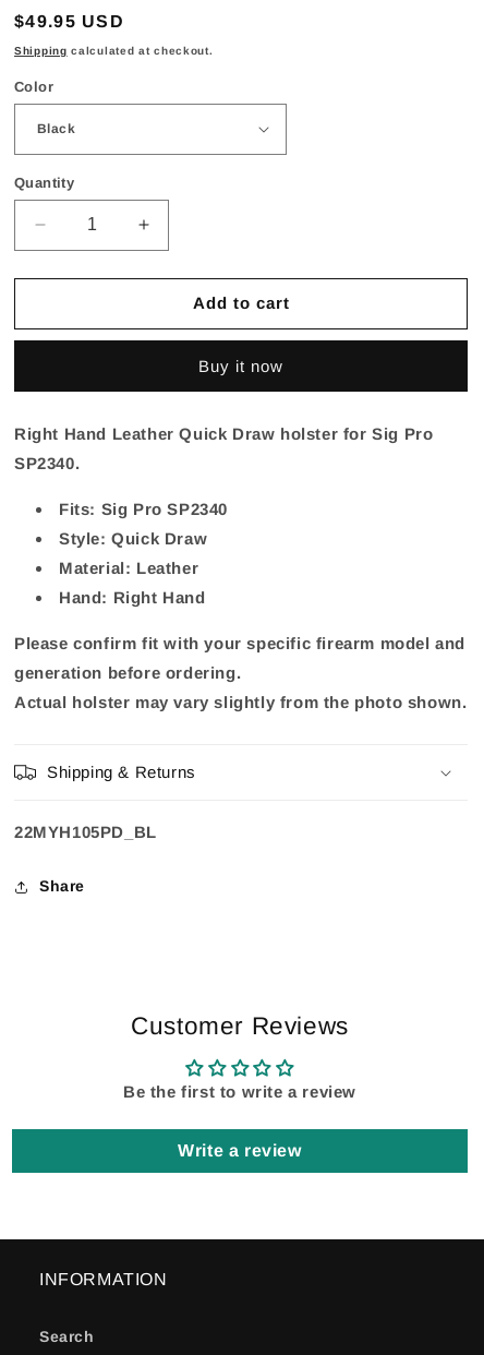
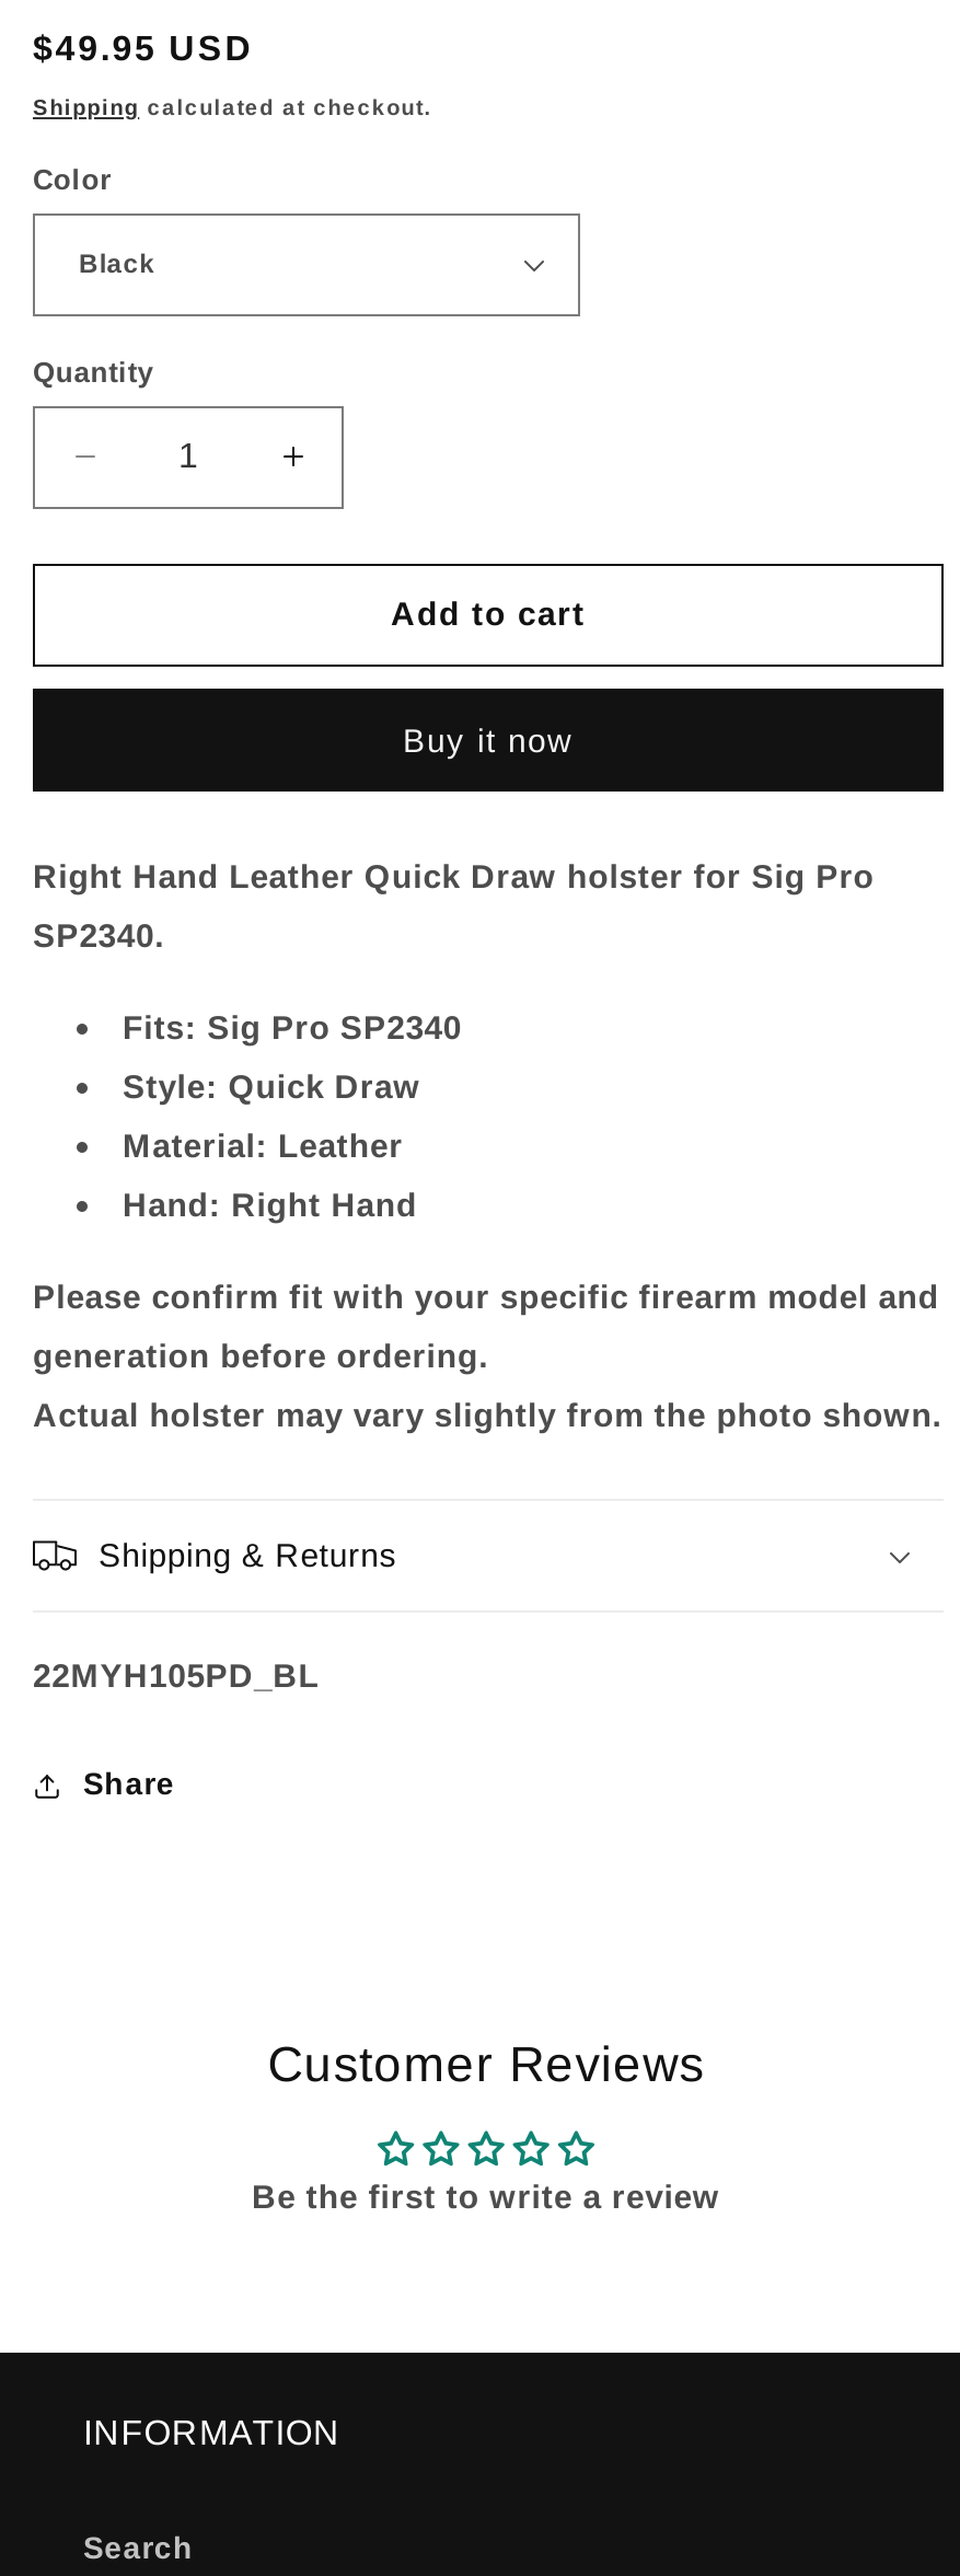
- Write a review
